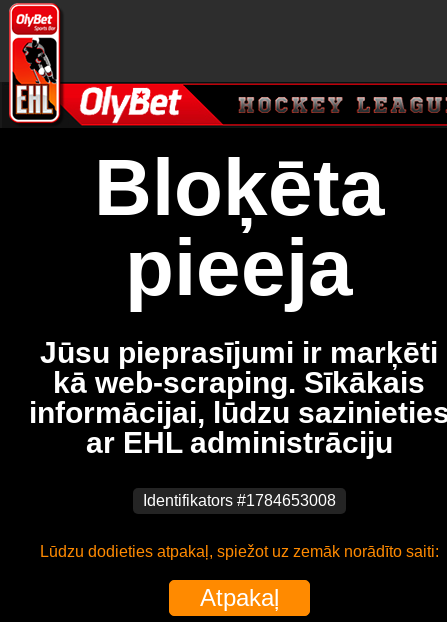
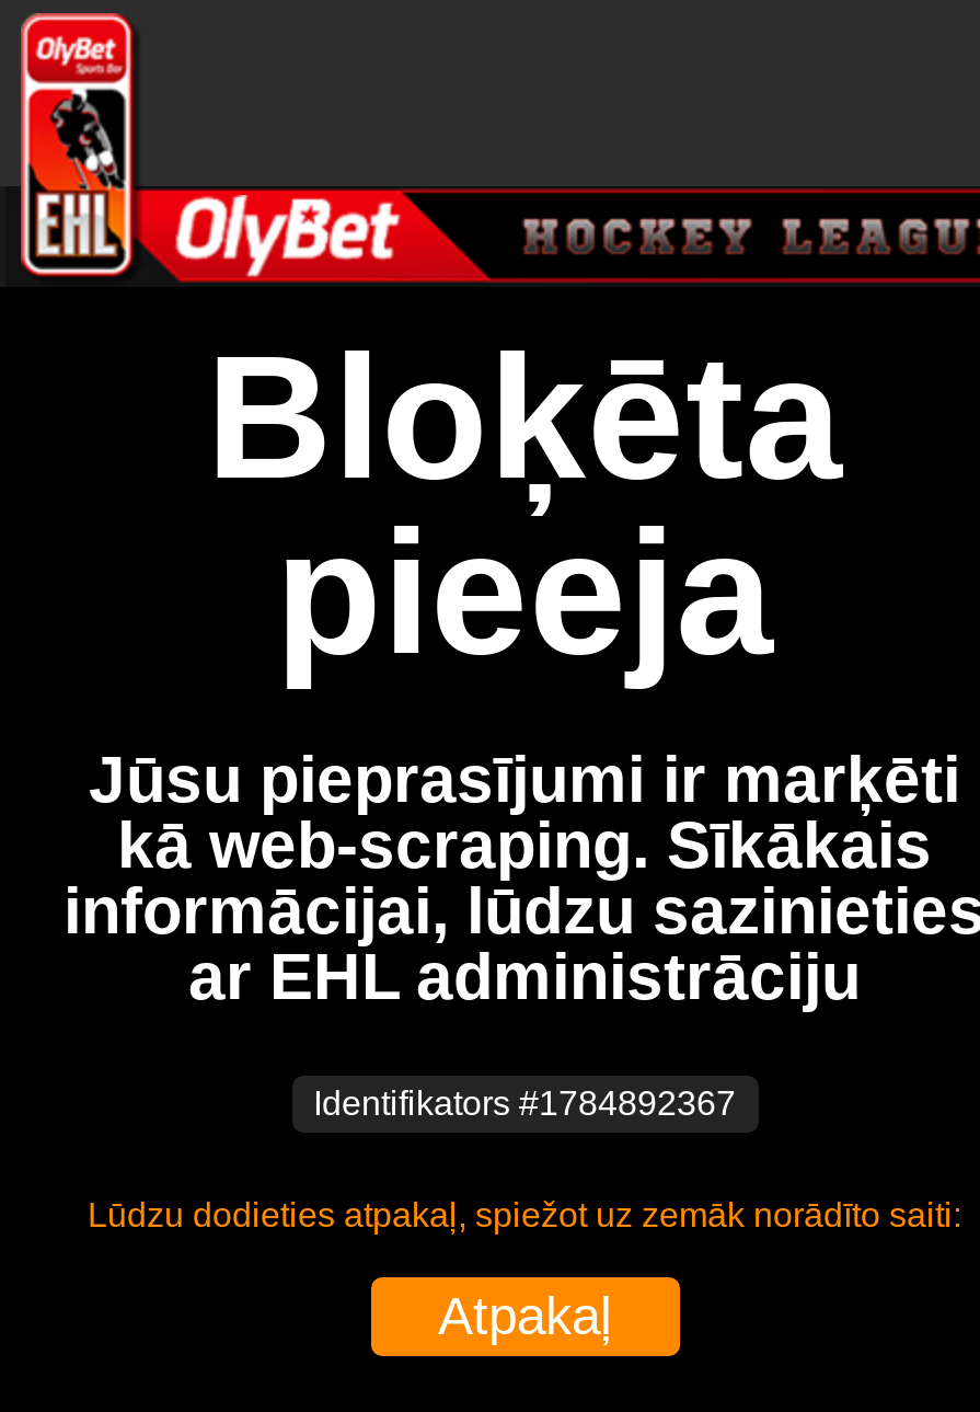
- Identifikators #1784653008
+ Identifikators #1784892367
